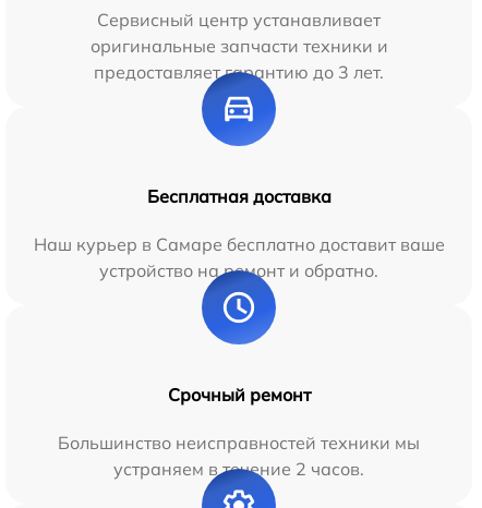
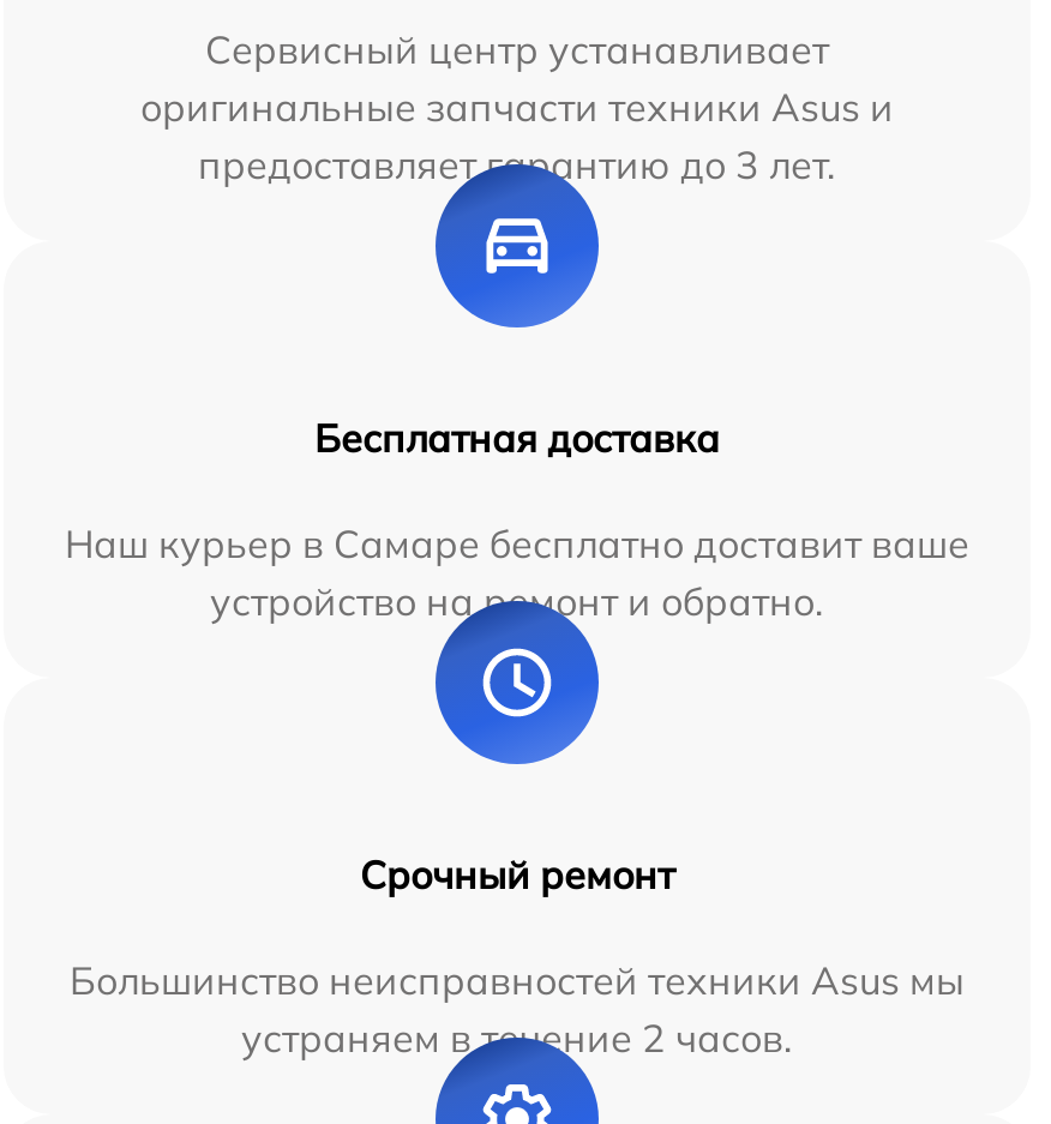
- оригинальные запчасти техники и
+ оригинальные запчасти техники Asus и

- Большинство неисправностей техники мы
+ Большинство неисправностей техники Asus мы
